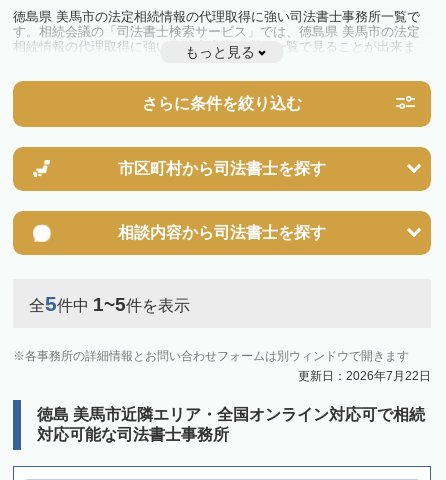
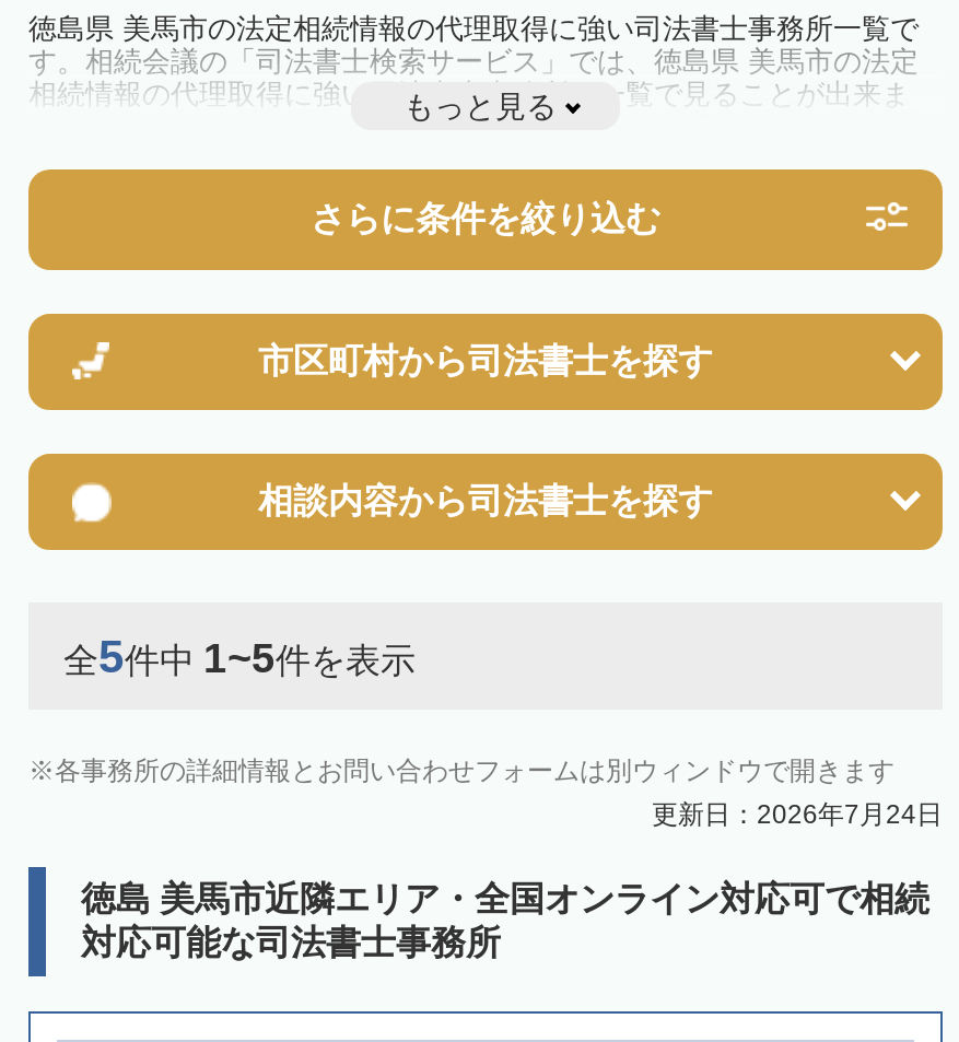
- 更新日：2026年7月22日
+ 更新日：2026年7月24日
